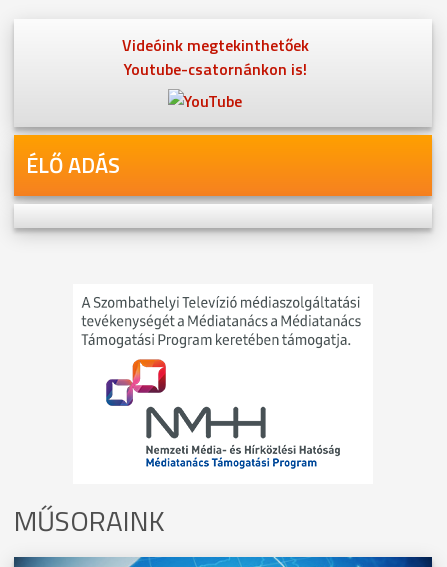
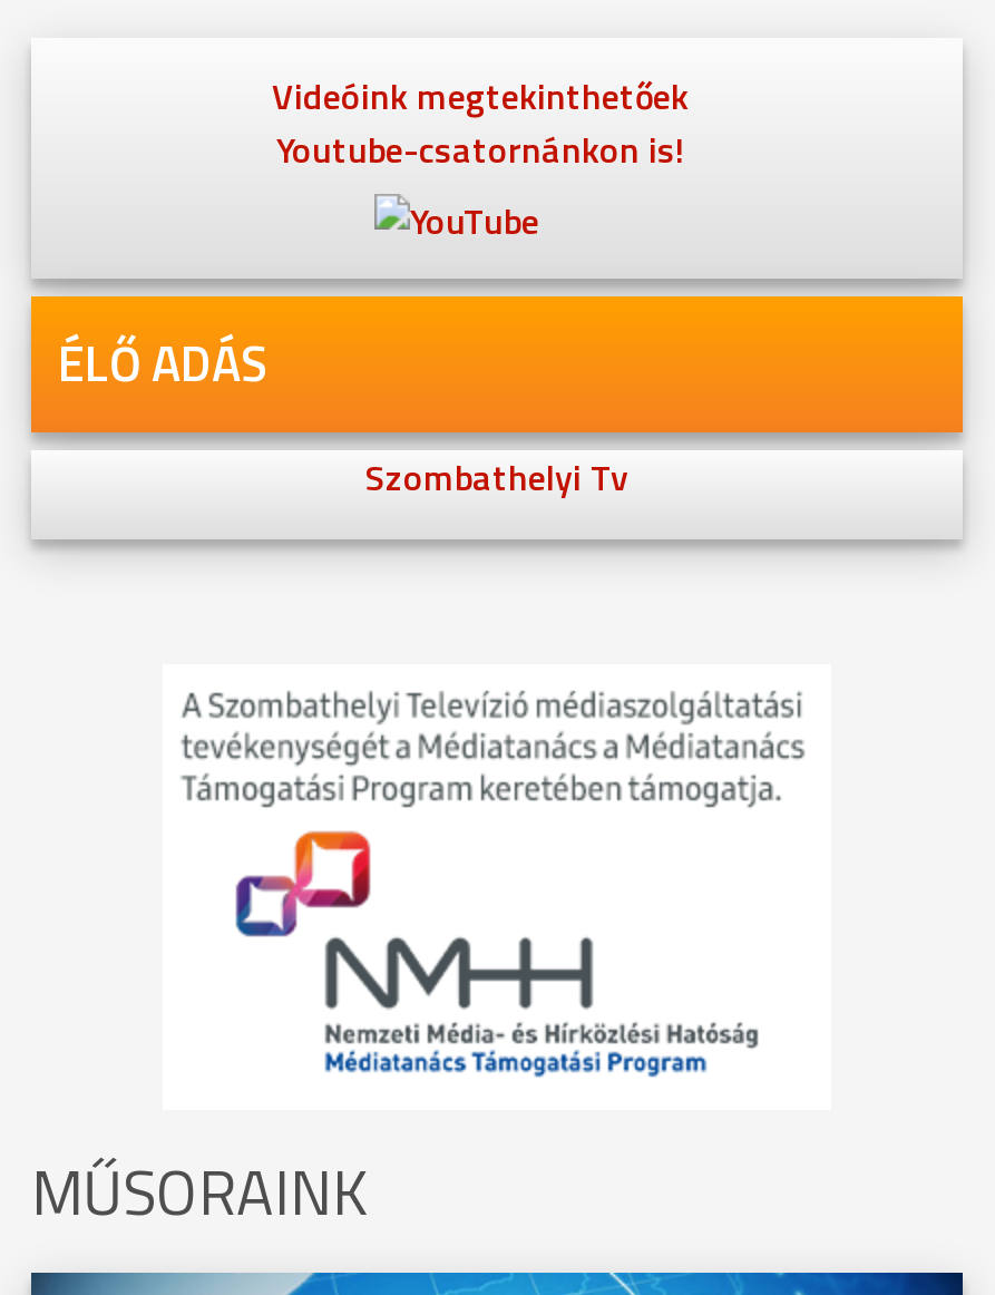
+ Szombathelyi Tv
